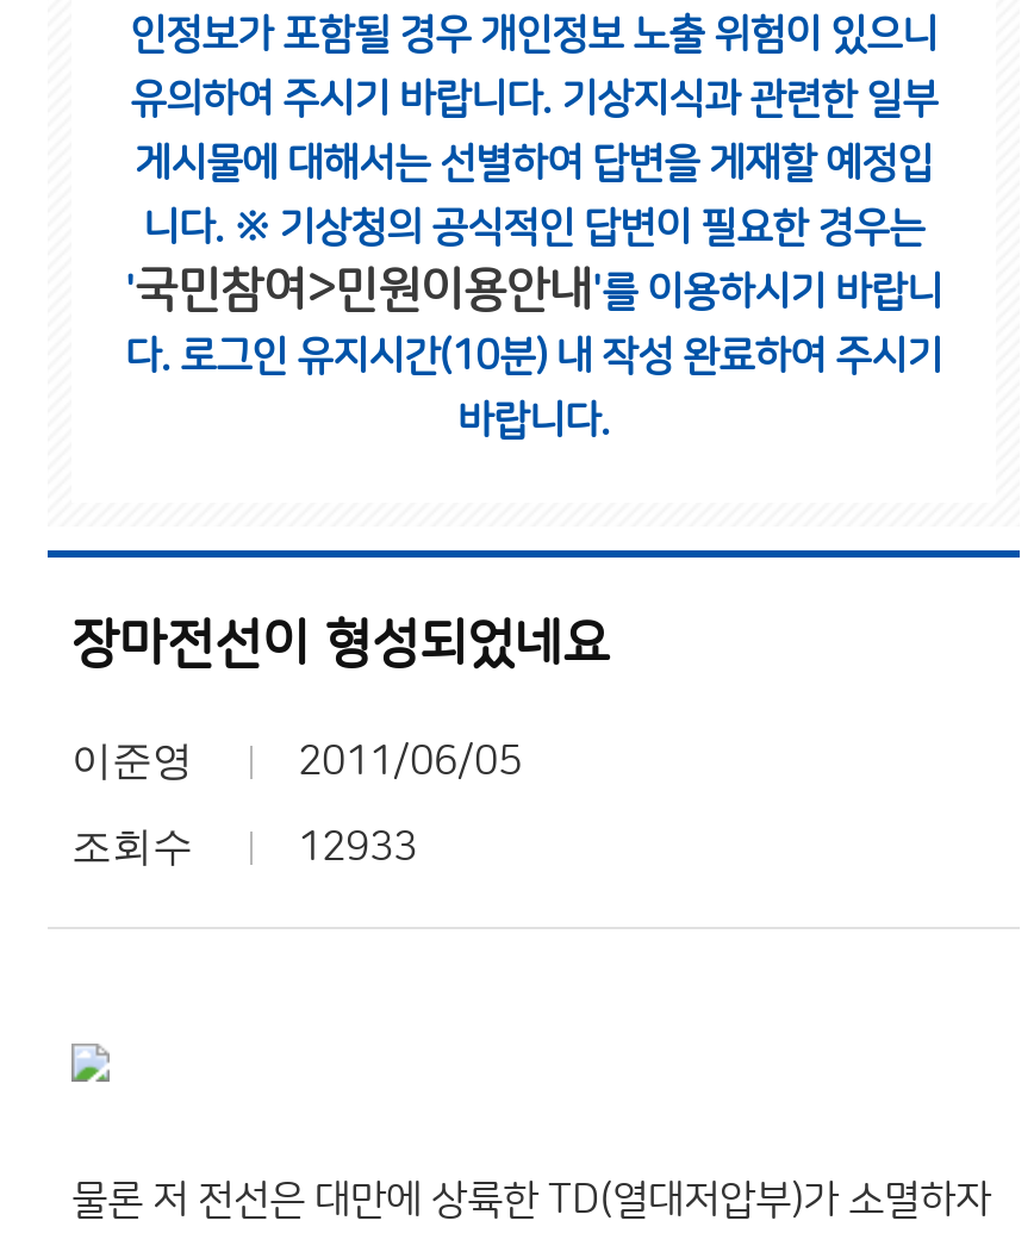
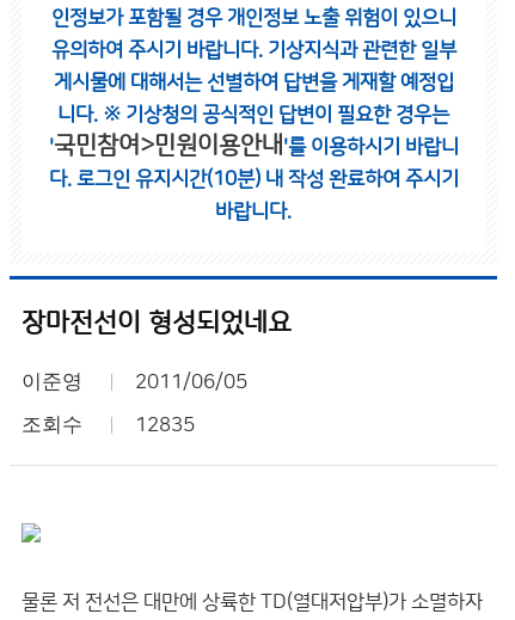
- 12933
+ 12835
